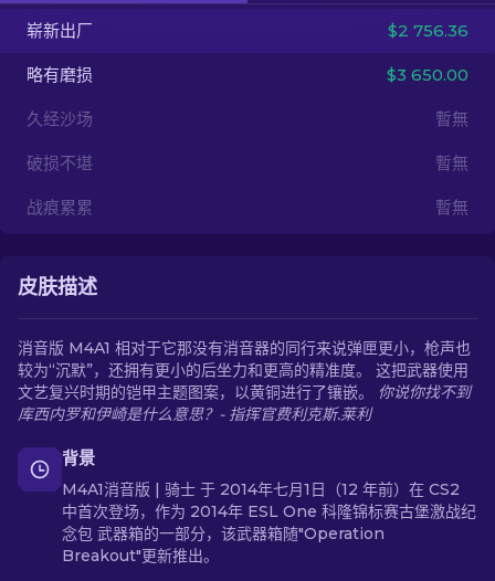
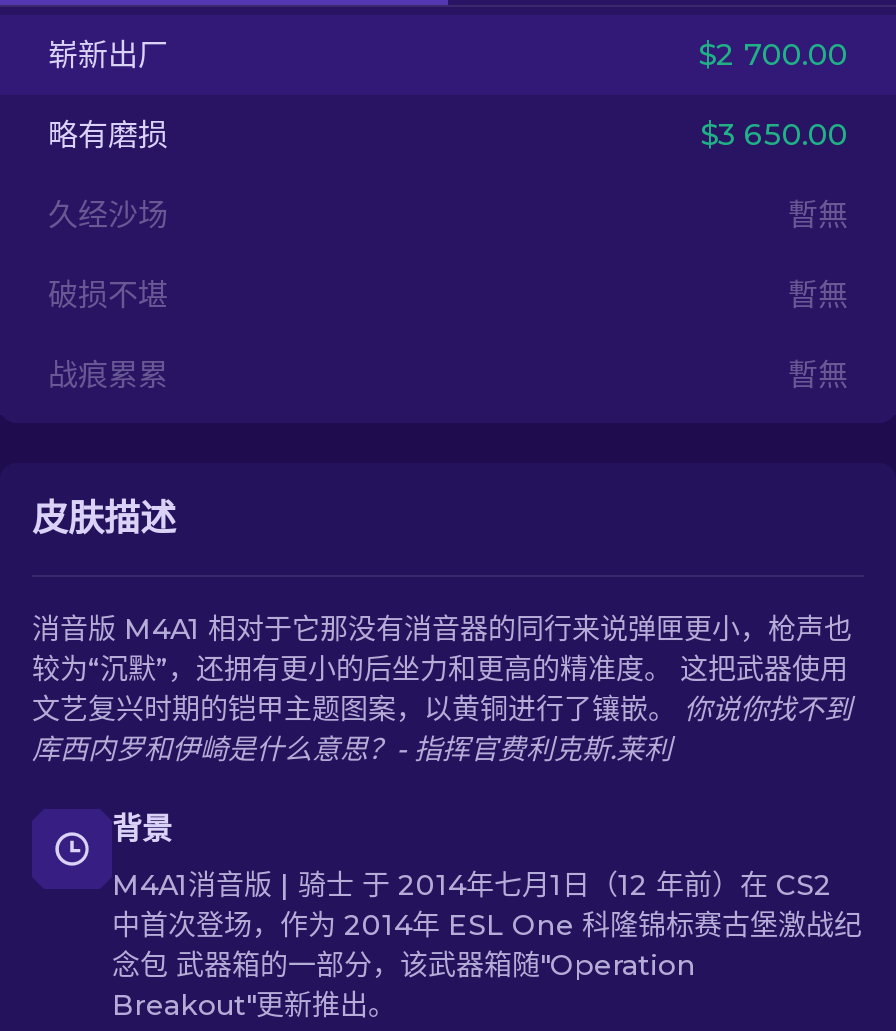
- $2 756.36
+ $2 700.00
